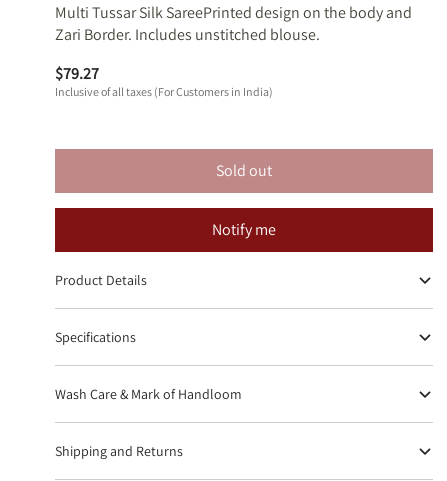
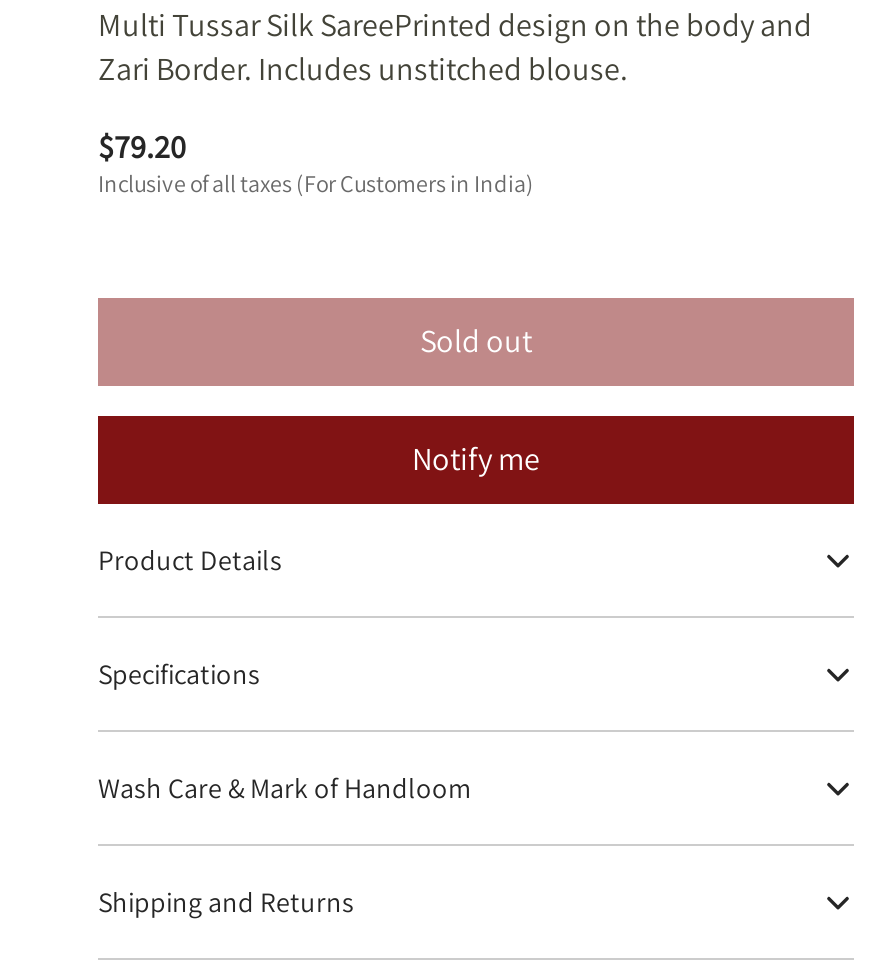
- $79.27
+ $79.20
